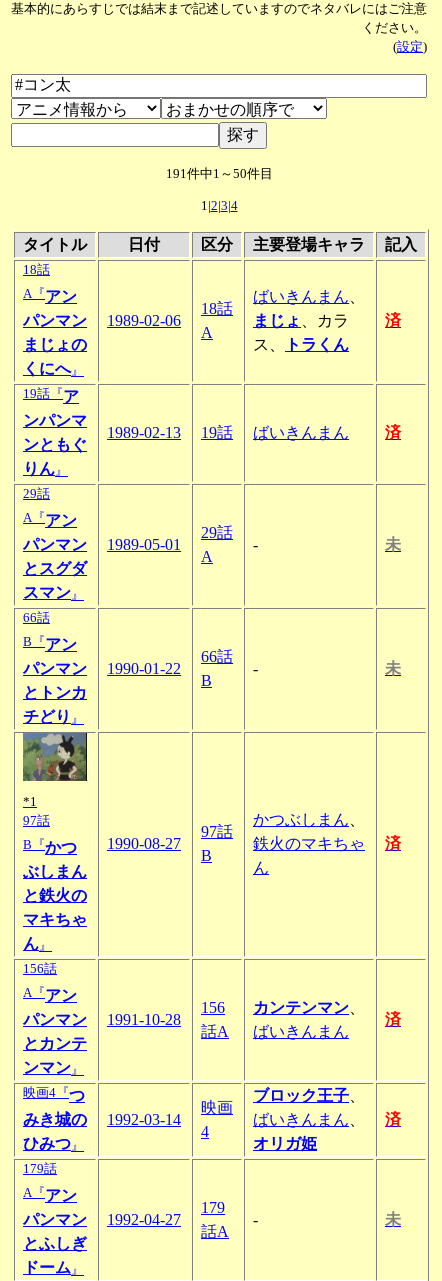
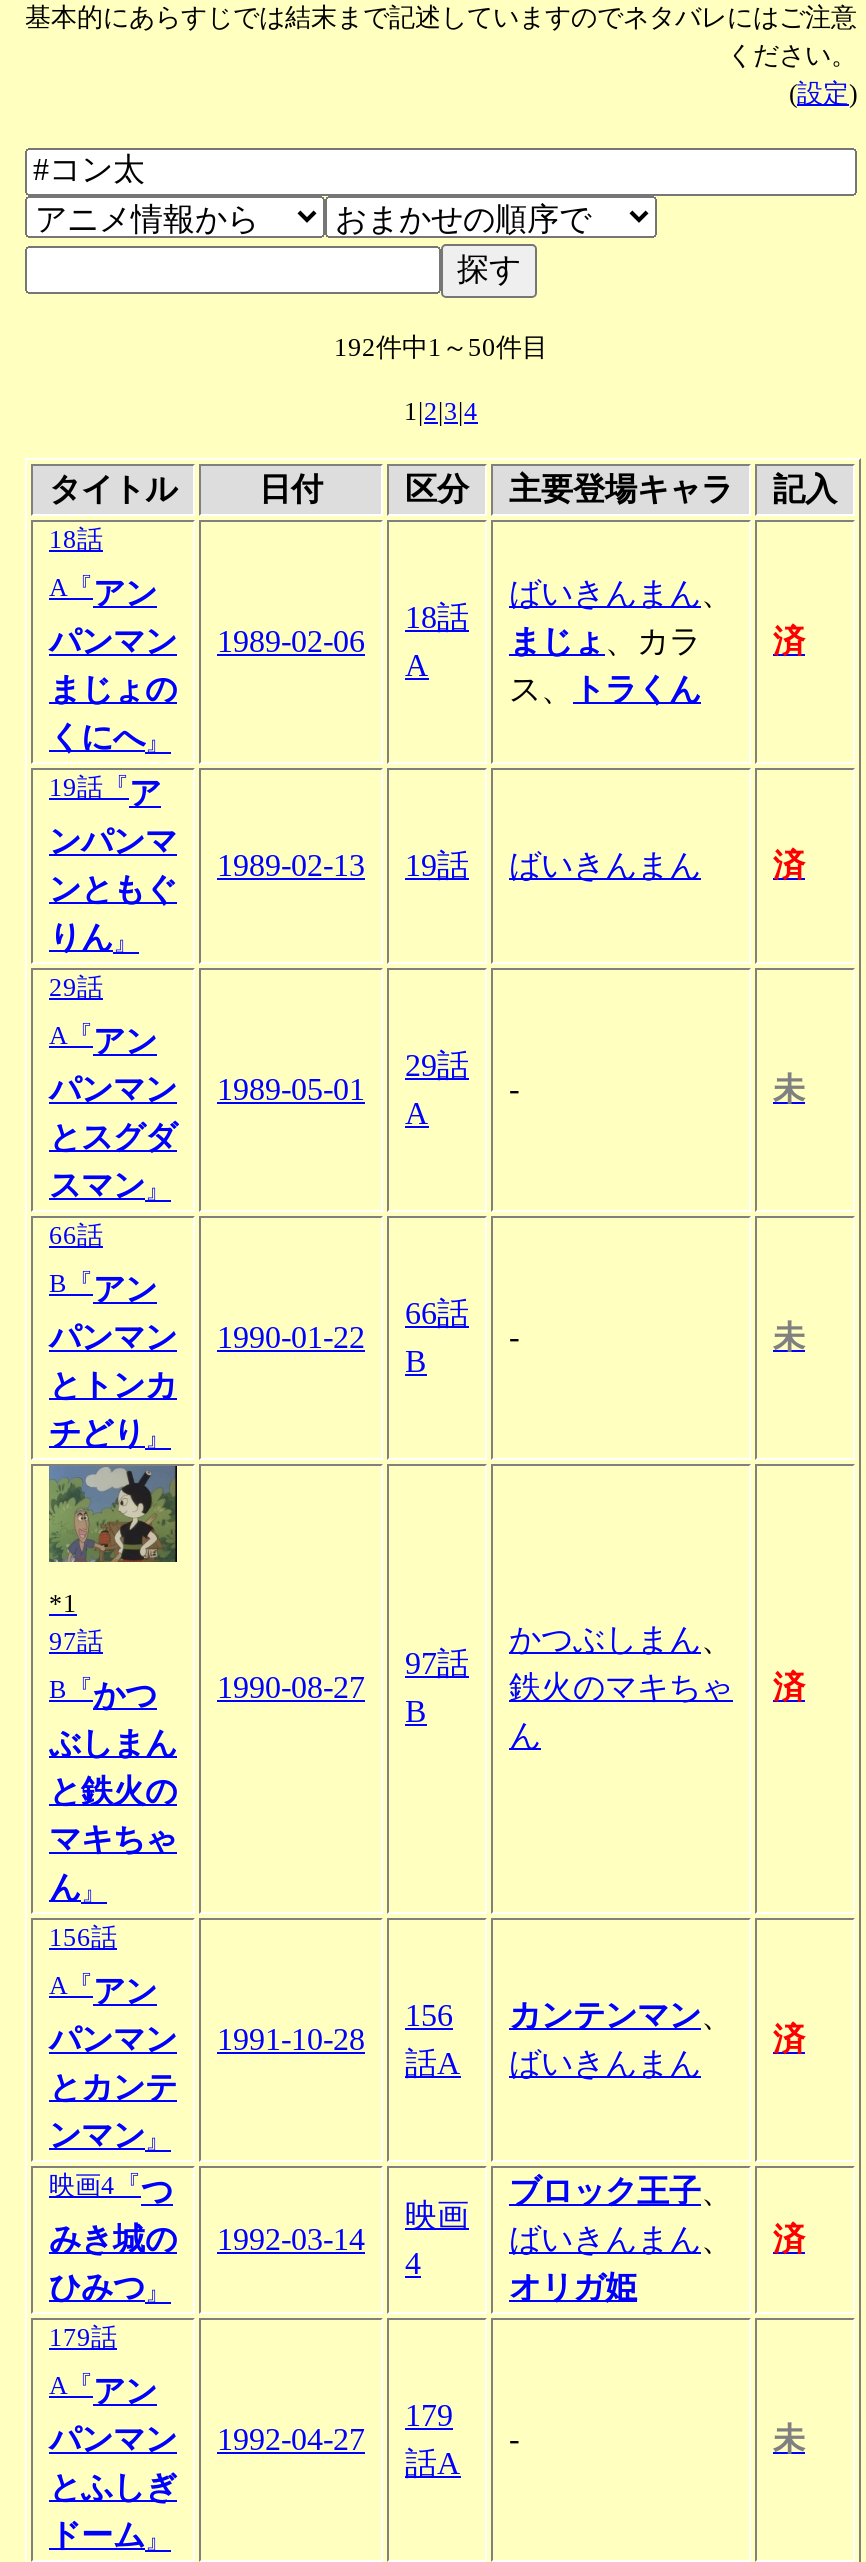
- 191件中1～50件目
+ 192件中1～50件目
